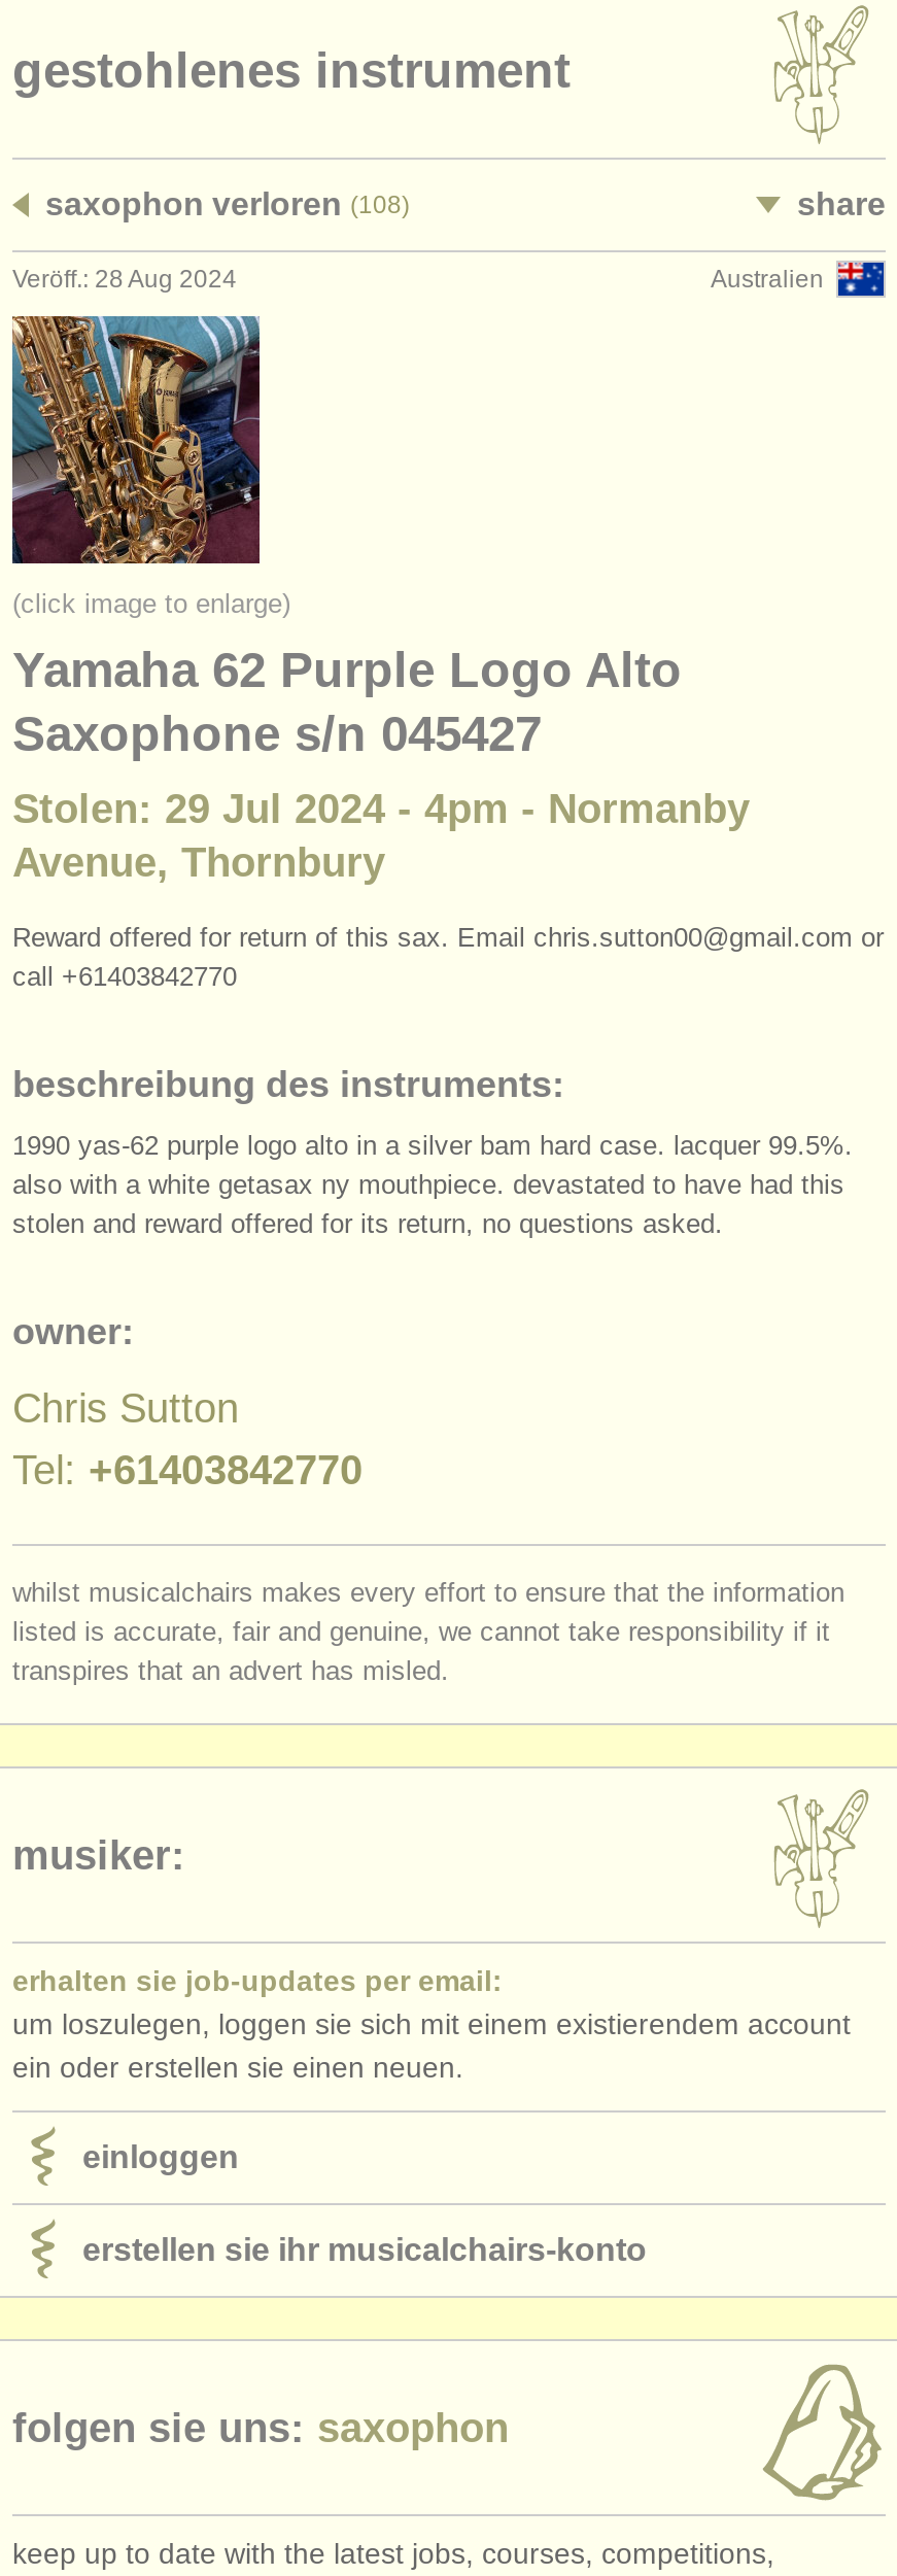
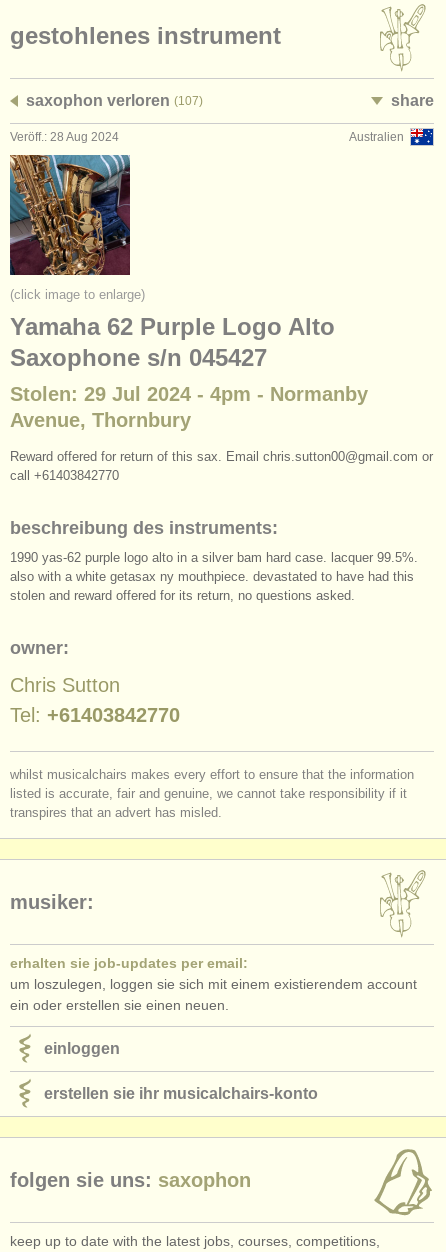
- saxophon verloren (108)
+ saxophon verloren (107)
